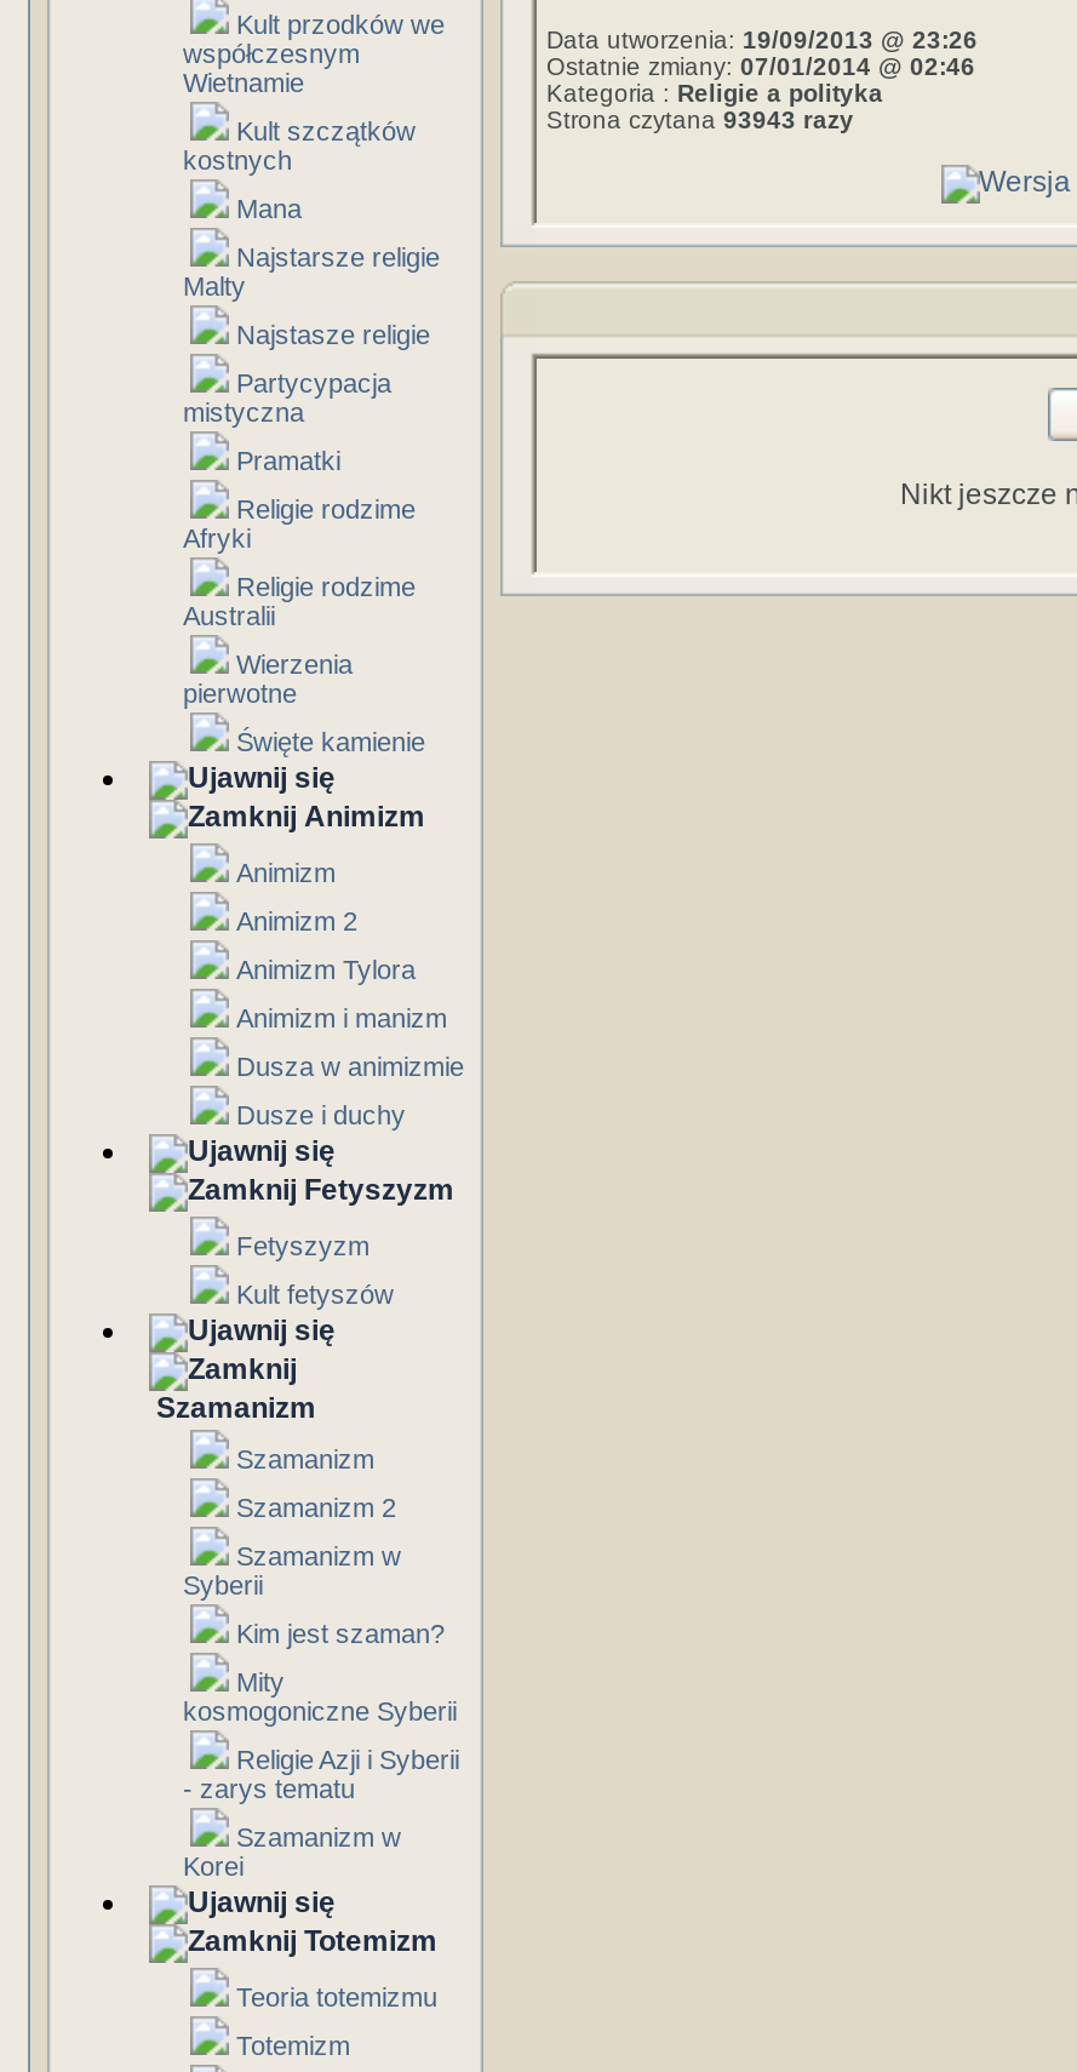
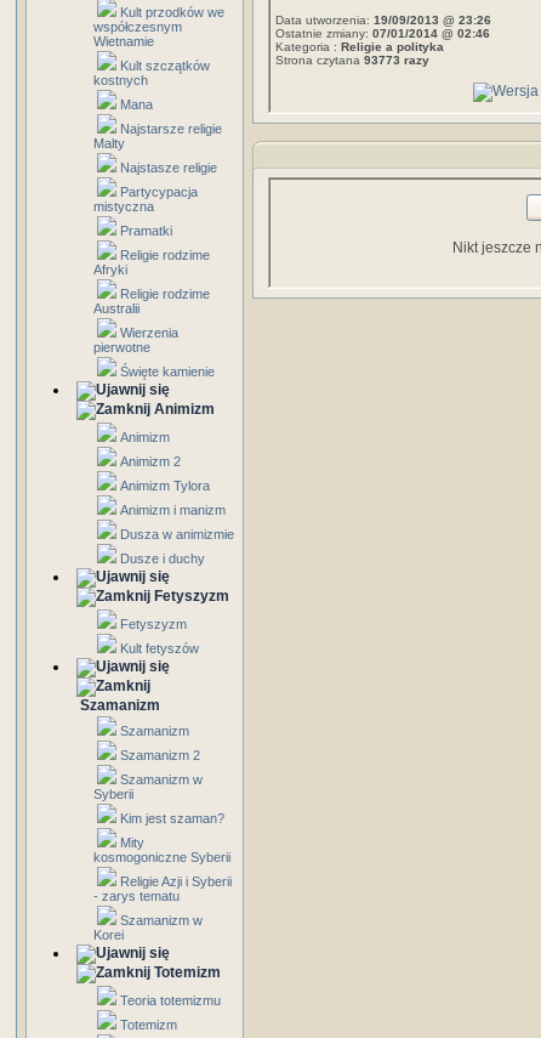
- Strona czytana 93943 razy
+ Strona czytana 93773 razy
